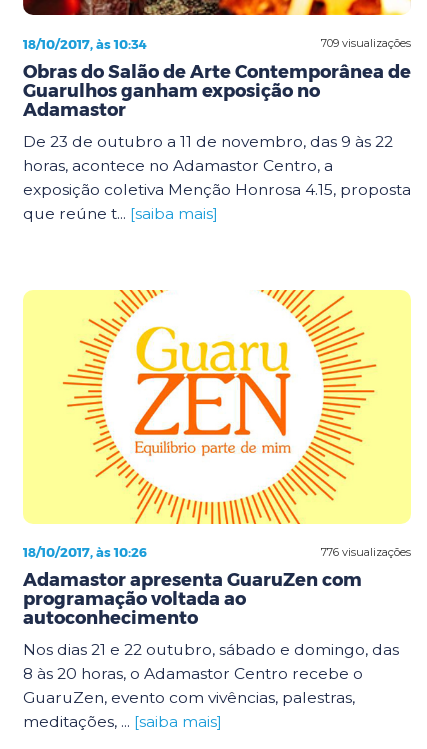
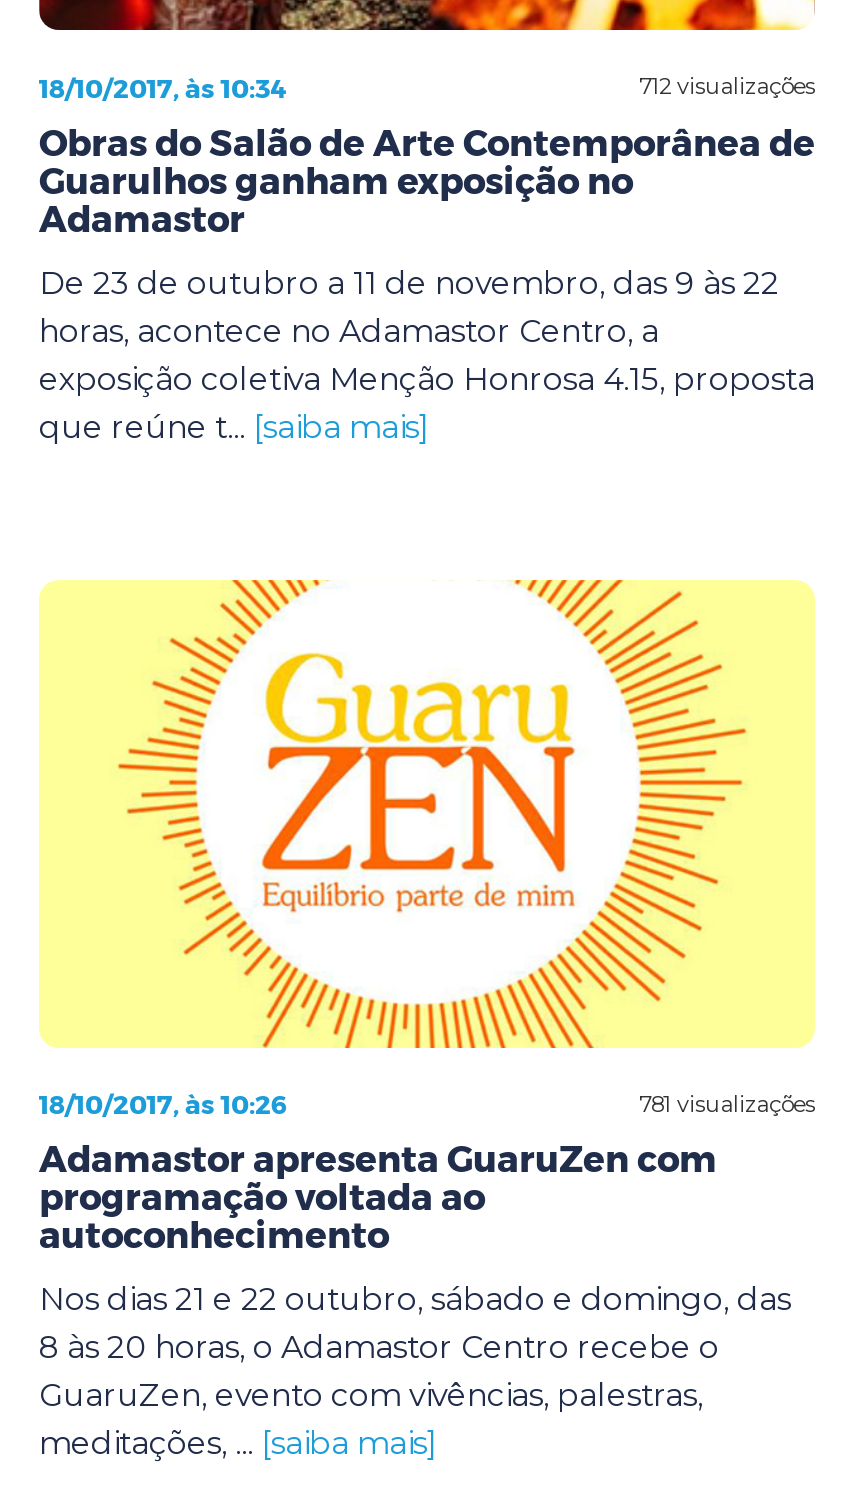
- 709 visualizações
+ 712 visualizações

- 776 visualizações
+ 781 visualizações
